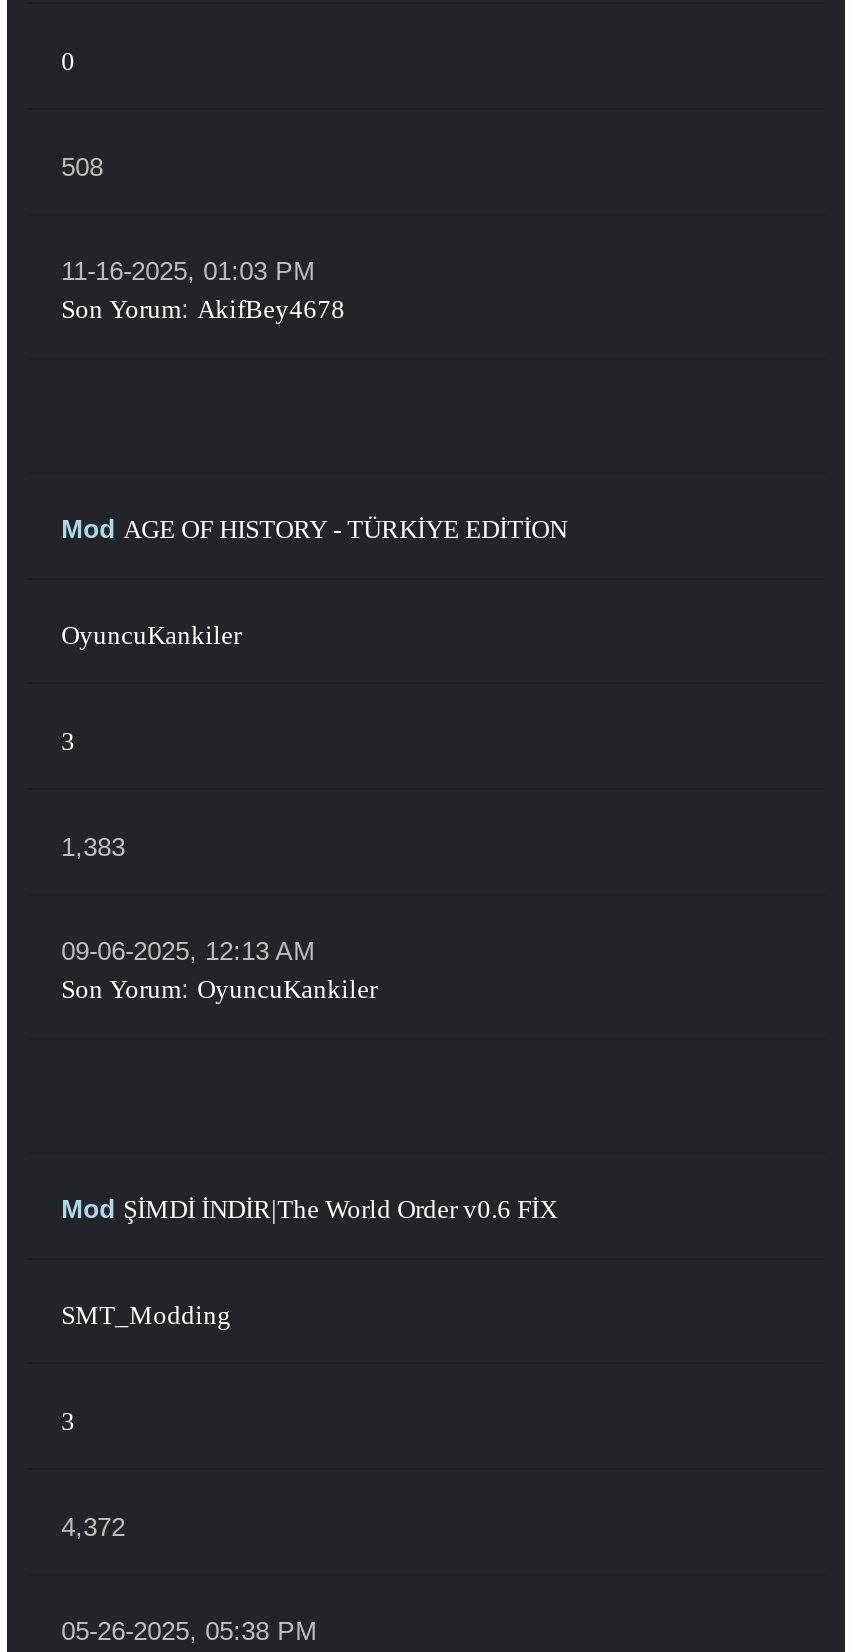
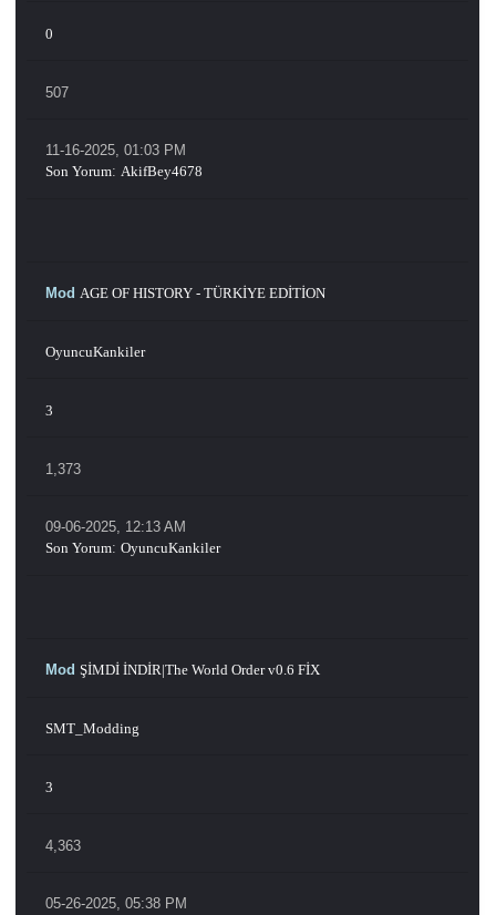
- 508
+ 507

- 1,383
+ 1,373

- 4,372
+ 4,363
